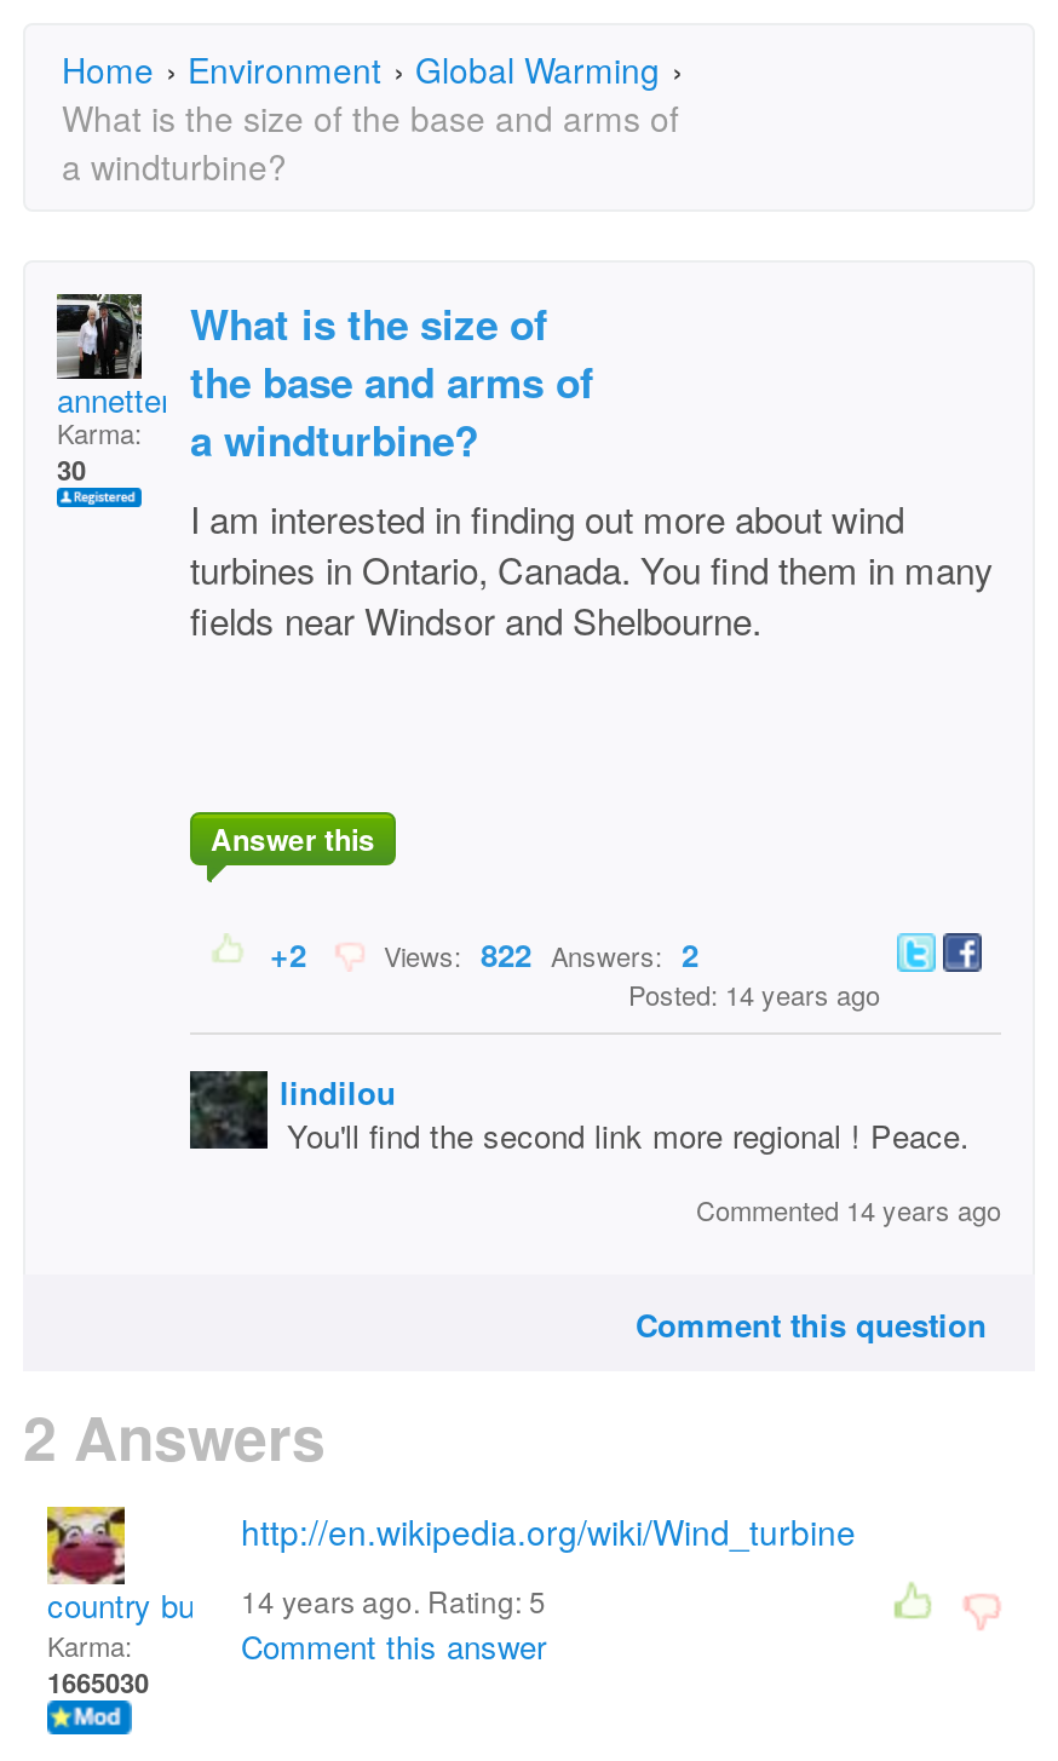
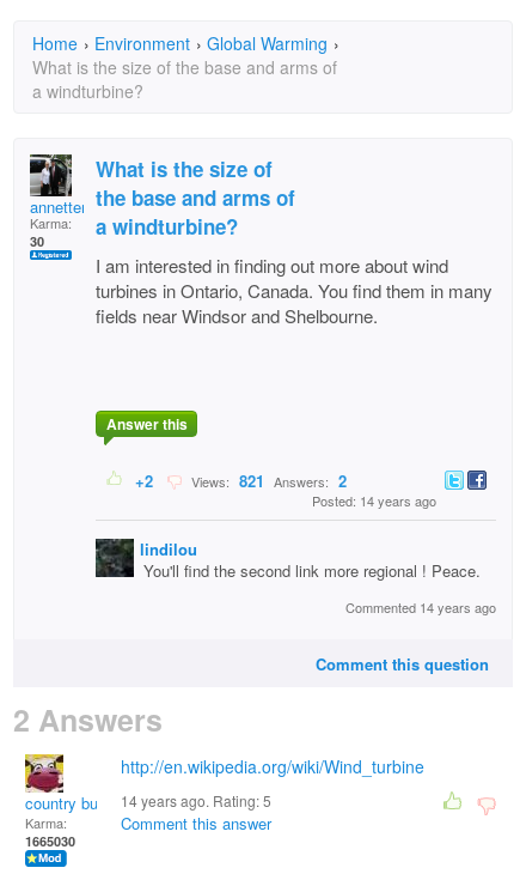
- Views: 822 Answers: 2
+ Views: 821 Answers: 2
